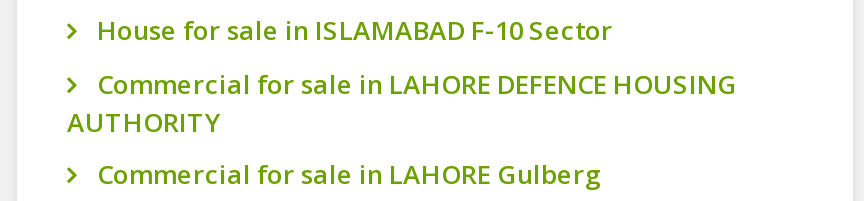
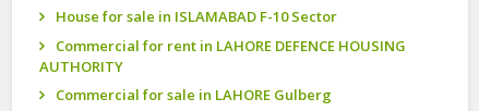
- Commercial for sale in LAHORE DEFENCE HOUSING
+ Commercial for rent in LAHORE DEFENCE HOUSING
